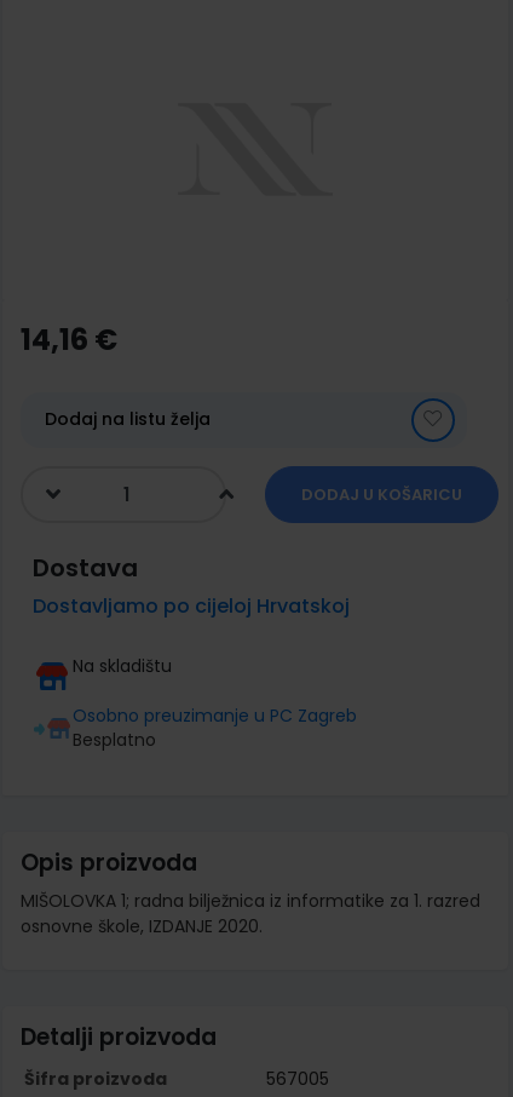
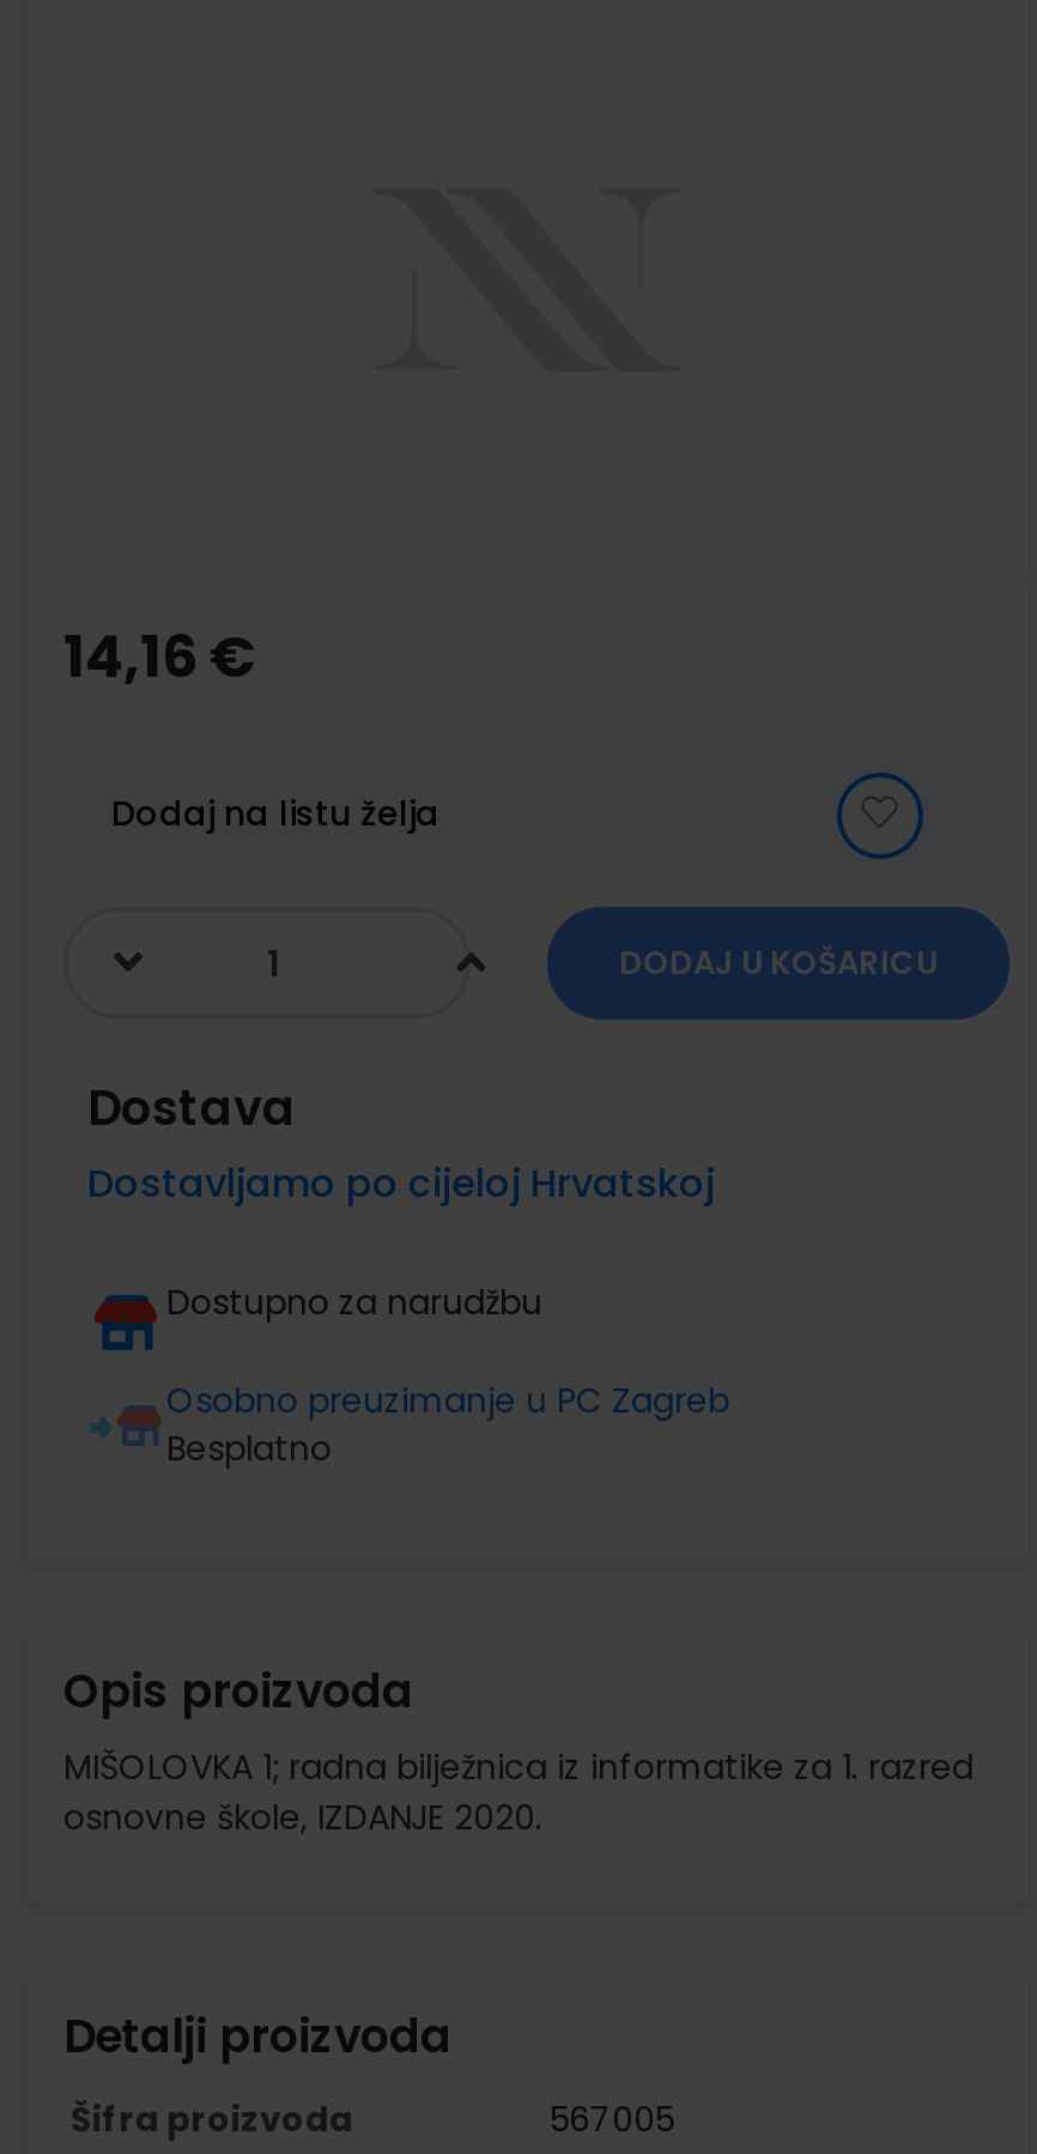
- Na skladištu
+ Dostupno za narudžbu
